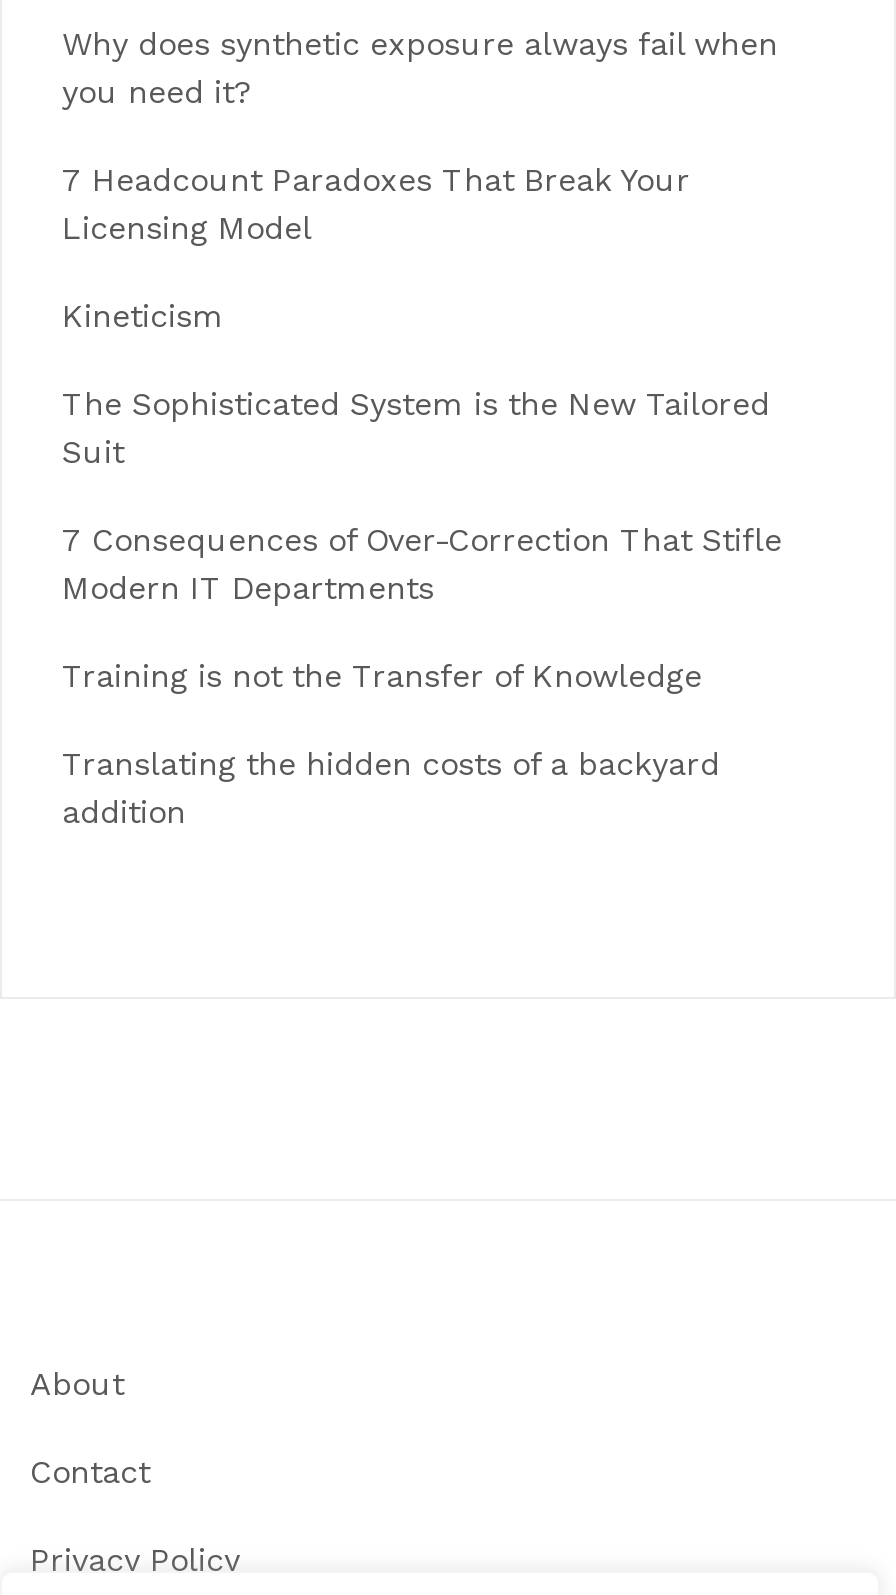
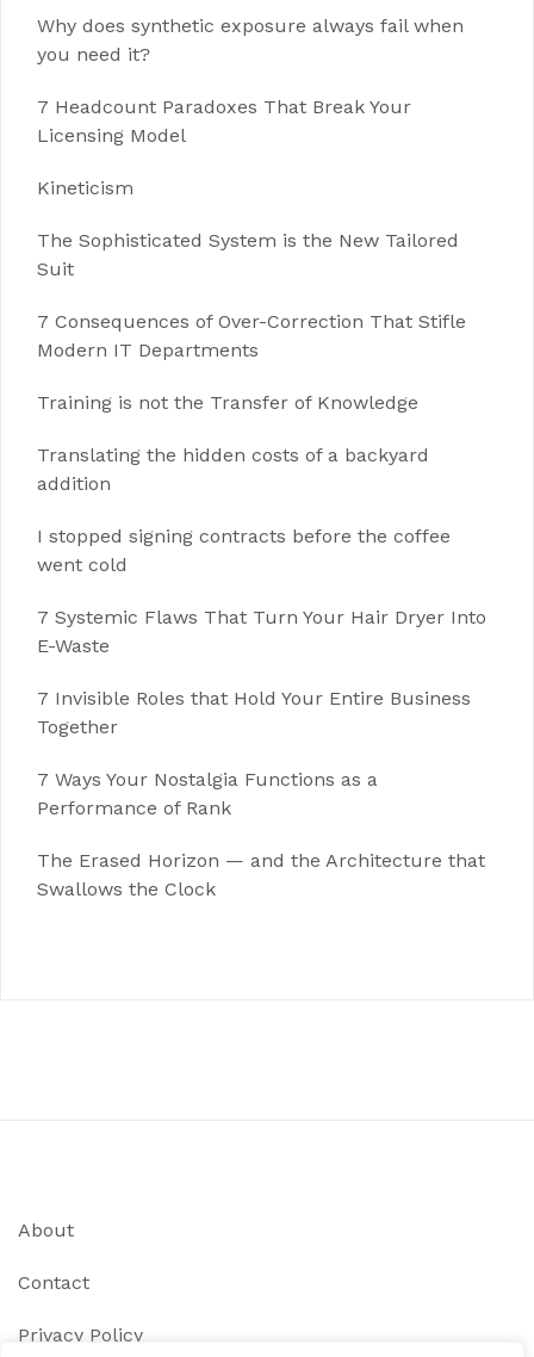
+ I stopped signing contracts before the coffee
+ went cold
+ 7 Systemic Flaws That Turn Your Hair Dryer Into
+ E-Waste
+ 7 Invisible Roles that Hold Your Entire Business
+ Together
+ 7 Ways Your Nostalgia Functions as a
+ Performance of Rank
+ The Erased Horizon — and the Architecture that
+ Swallows the Clock
